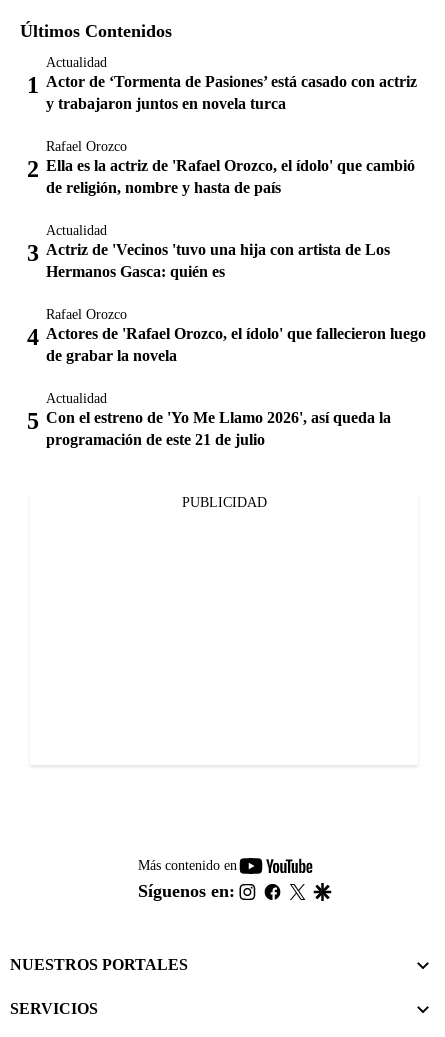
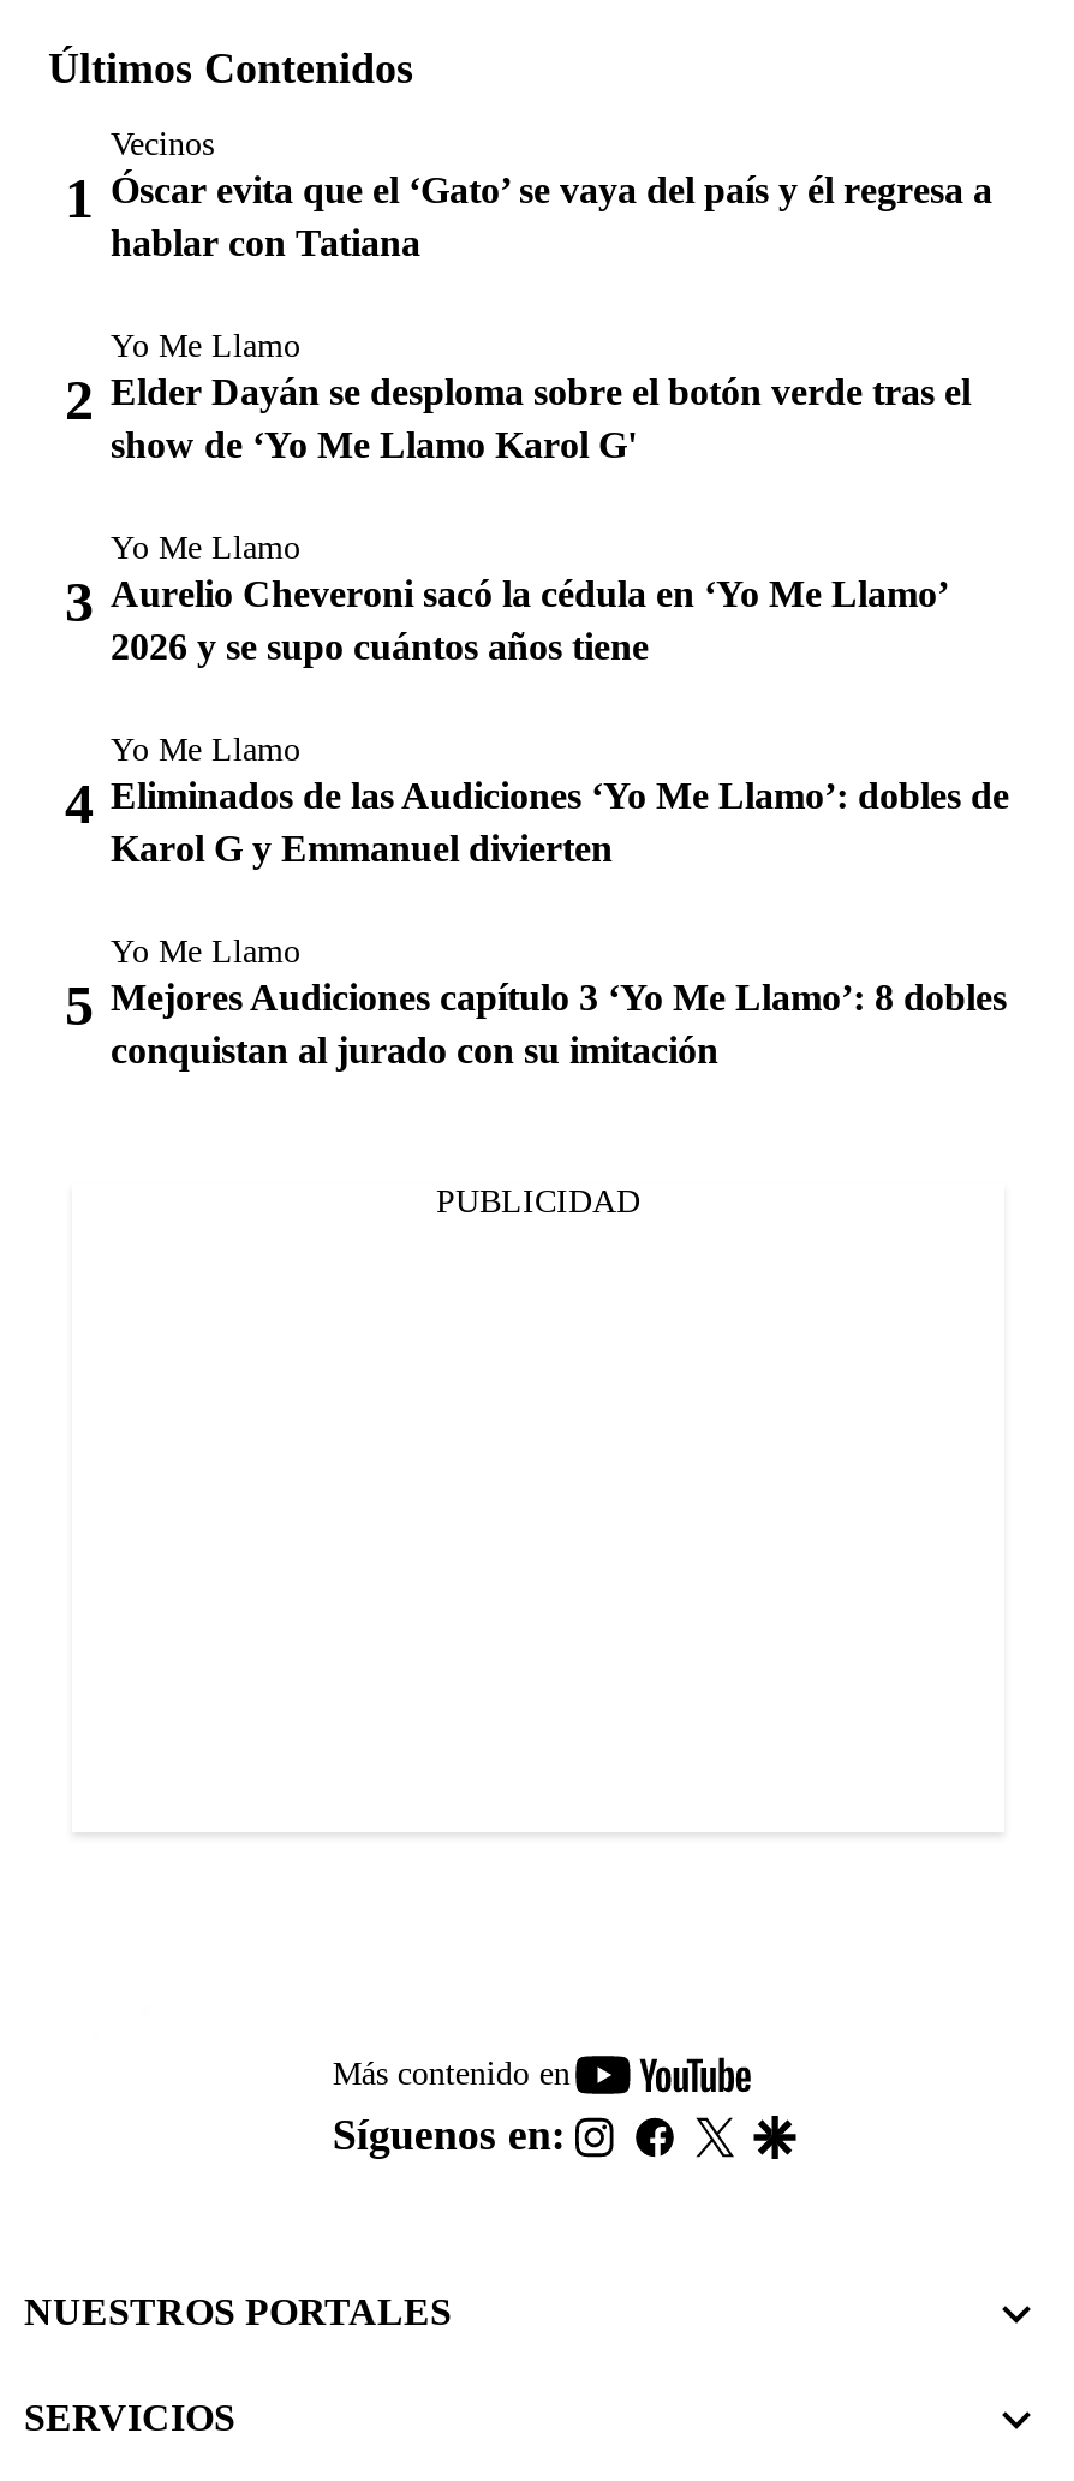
- Actualidad
- Actor de ‘Tormenta de Pasiones’ está casado con actriz
- y trabajaron juntos en novela turca
+ Vecinos
+ Óscar evita que el ‘Gato’ se vaya del país y él regresa a
+ hablar con Tatiana

- Rafael Orozco
- Ella es la actriz de 'Rafael Orozco, el ídolo' que cambió
- de religión, nombre y hasta de país
+ Yo Me Llamo
+ Elder Dayán se desploma sobre el botón verde tras el
+ show de ‘Yo Me Llamo Karol G'

- Actualidad
- Actriz de 'Vecinos 'tuvo una hija con artista de Los
- Hermanos Gasca: quién es
+ Yo Me Llamo
+ Aurelio Cheveroni sacó la cédula en ‘Yo Me Llamo’
+ 2026 y se supo cuántos años tiene

- Rafael Orozco
- Actores de 'Rafael Orozco, el ídolo' que fallecieron luego
- de grabar la novela
+ Yo Me Llamo
+ Eliminados de las Audiciones ‘Yo Me Llamo’: dobles de
+ Karol G y Emmanuel divierten

- Actualidad
- Con el estreno de 'Yo Me Llamo 2026', así queda la
- programación de este 21 de julio
+ Yo Me Llamo
+ Mejores Audiciones capítulo 3 ‘Yo Me Llamo’: 8 dobles
+ conquistan al jurado con su imitación
